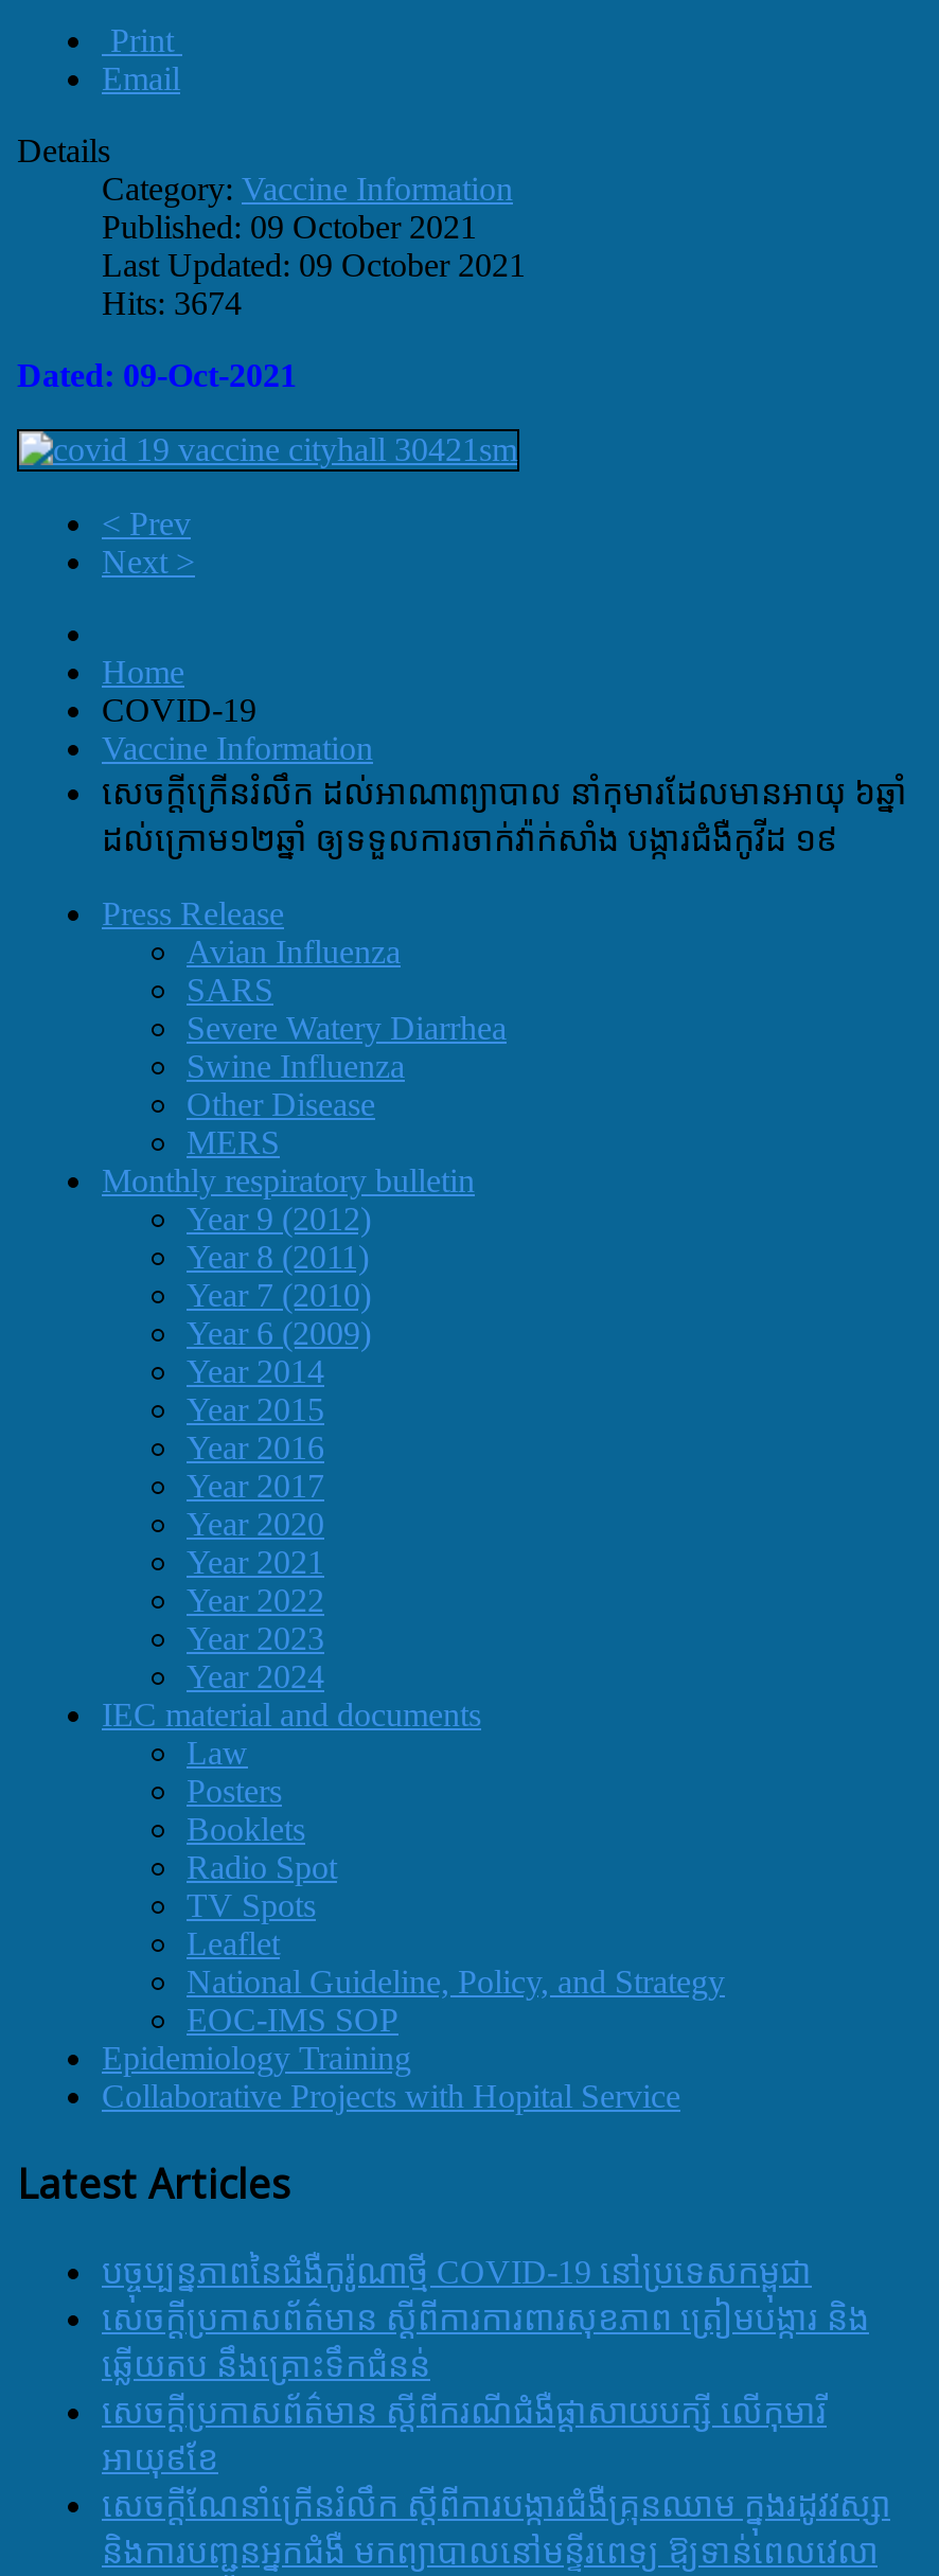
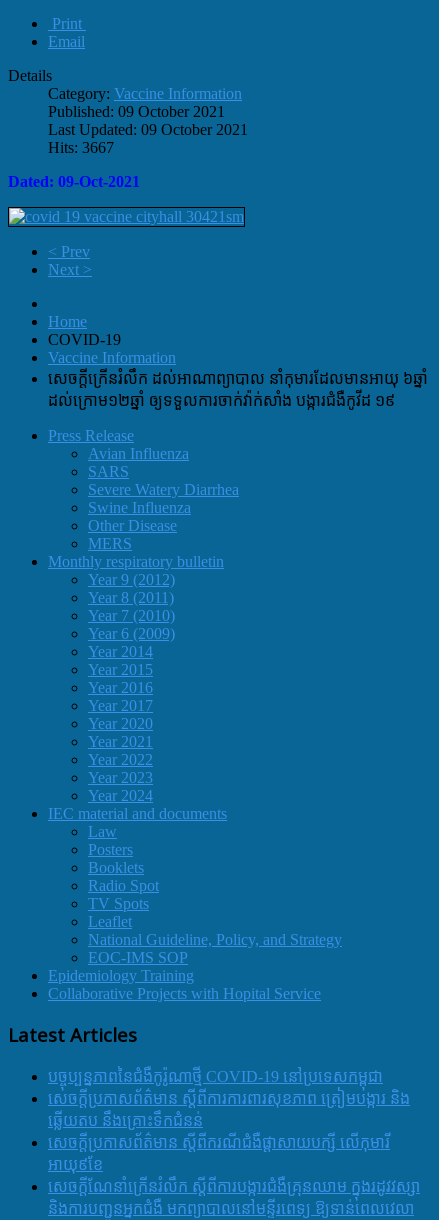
- Hits: 3674
+ Hits: 3667
